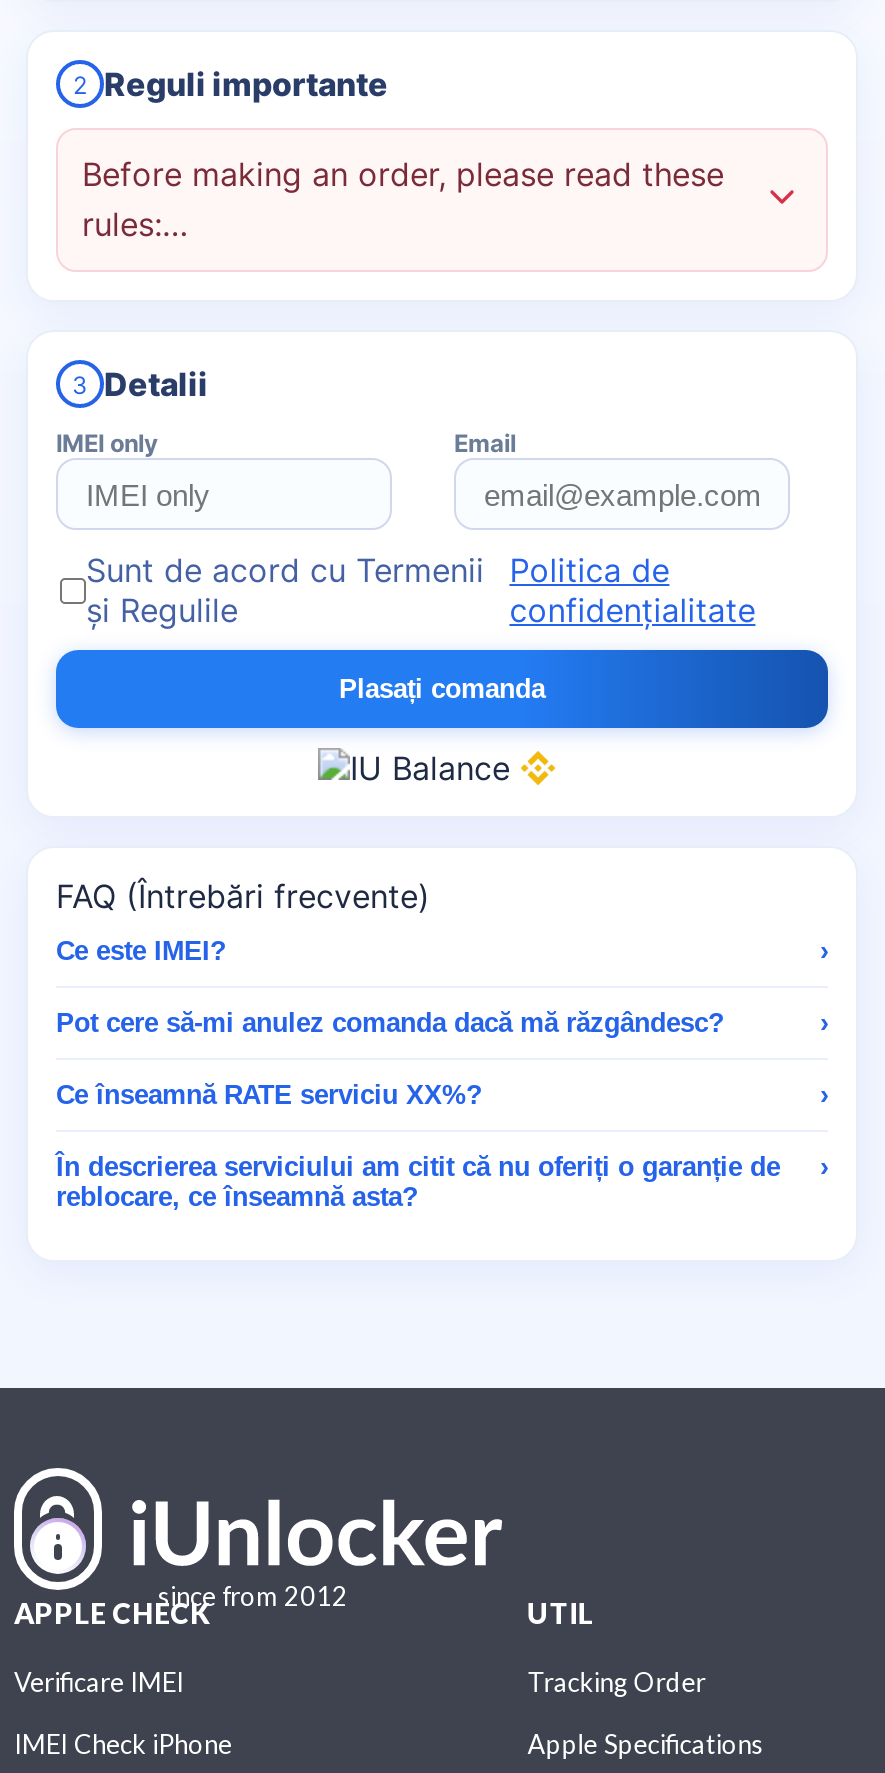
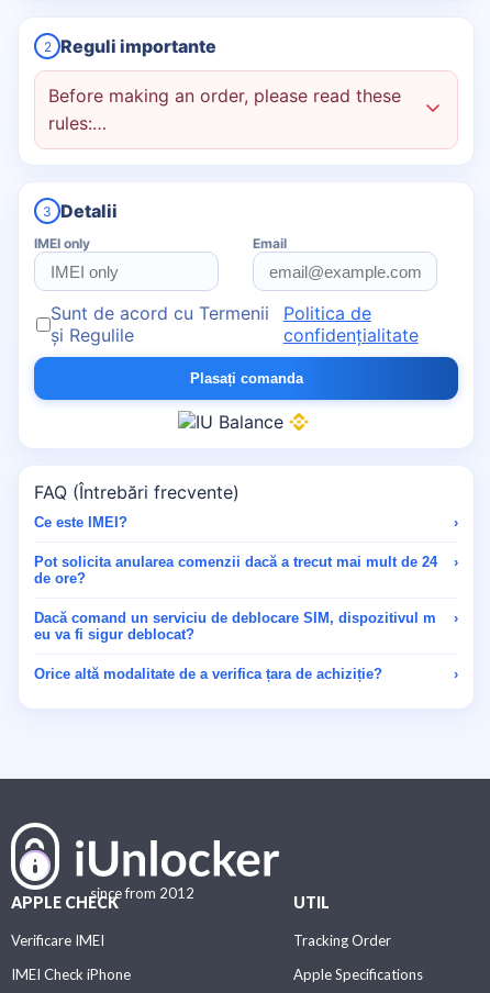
- Pot cere să-mi anulez comanda dacă mă răzgândesc?
+ Pot solicita anularea comenzii dacă a trecut mai mult de 24
+ de ore?

- Ce înseamnă RATE serviciu XX%?
+ Dacă comand un serviciu de deblocare SIM, dispozitivul m
+ eu va fi sigur deblocat?

- În descrierea serviciului am citit că nu oferiți o garanție de
- reblocare, ce înseamnă asta?
+ Orice altă modalitate de a verifica țara de achiziție?
